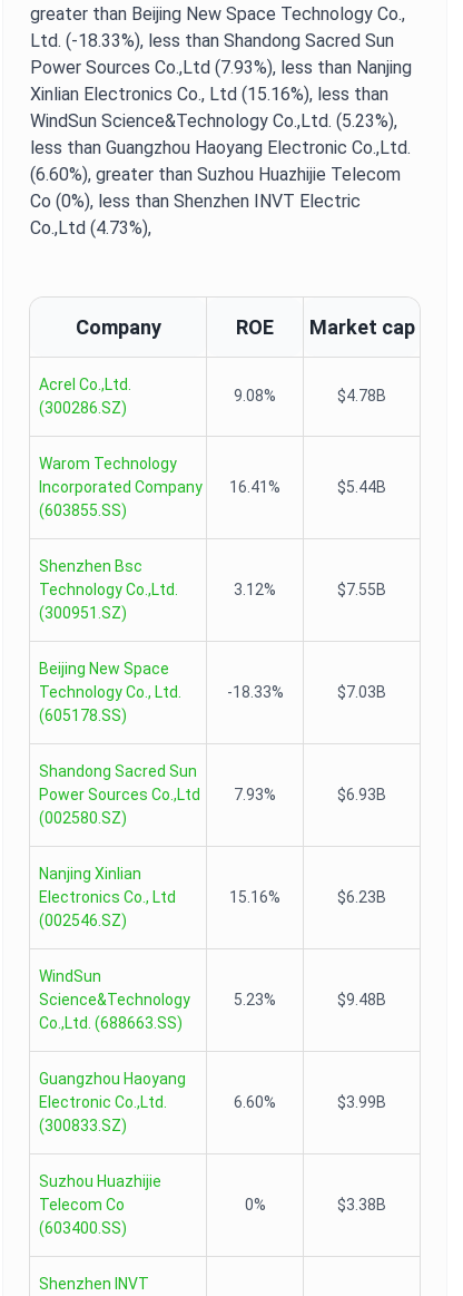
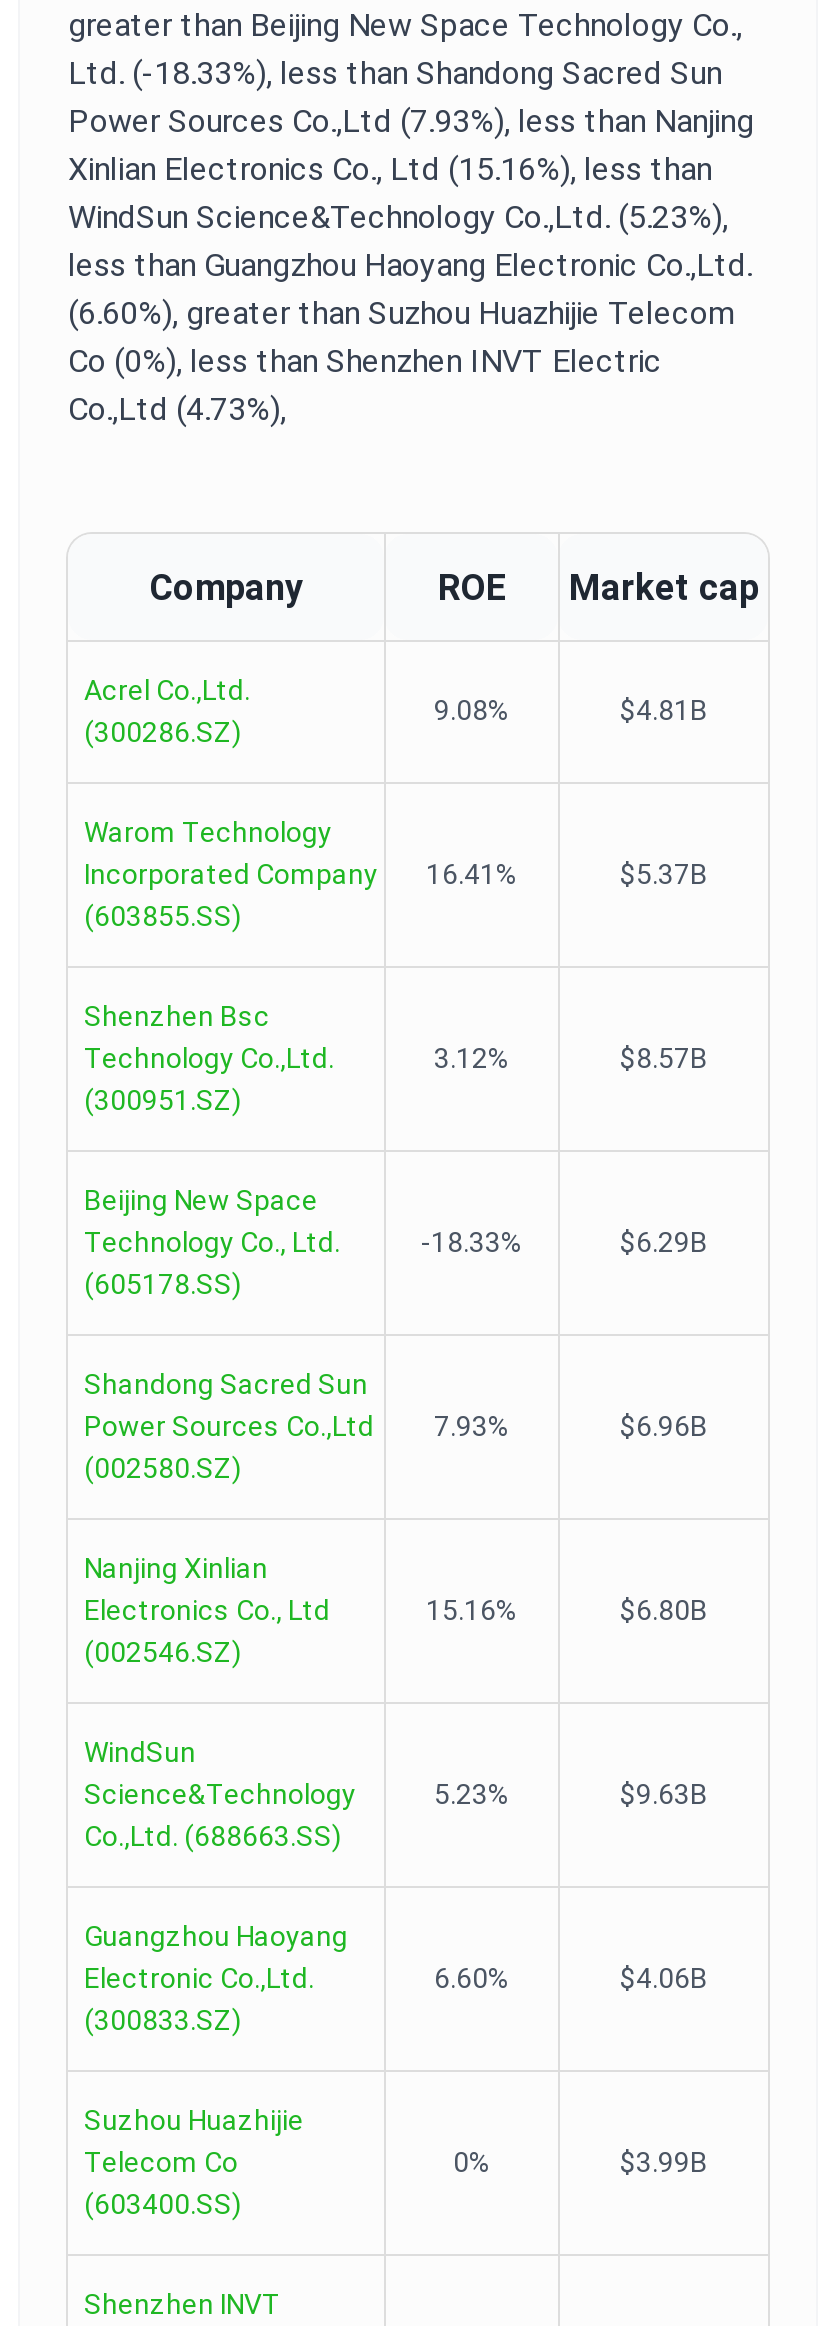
- $4.78B
+ $4.81B

- $5.44B
+ $5.37B

- $7.55B
+ $8.57B

- $7.03B
+ $6.29B

- $6.93B
+ $6.96B

- $6.23B
+ $6.80B

- $9.48B
+ $9.63B

- $3.99B
+ $4.06B

- $3.38B
+ $3.99B
